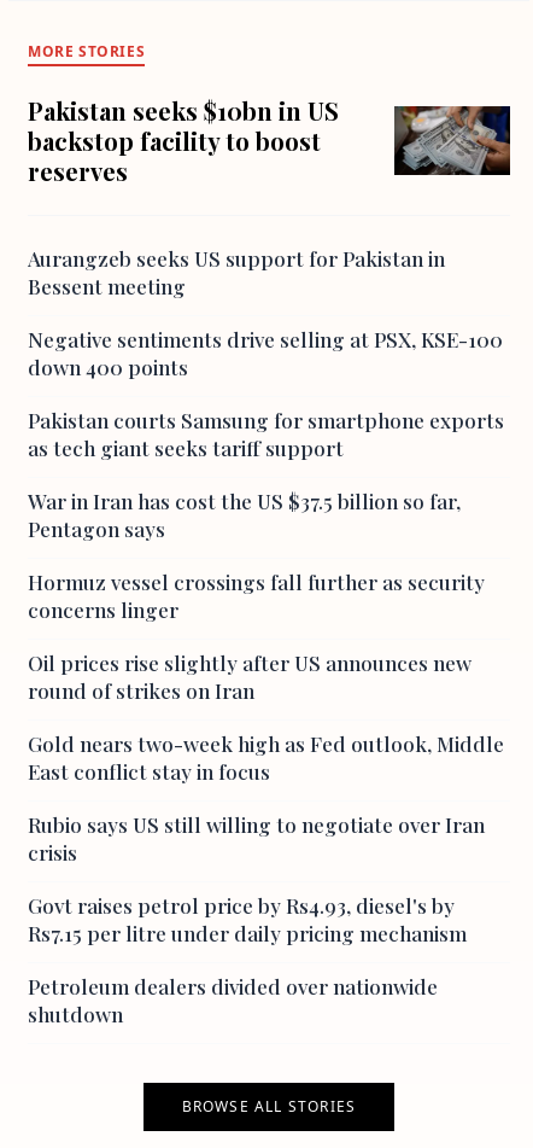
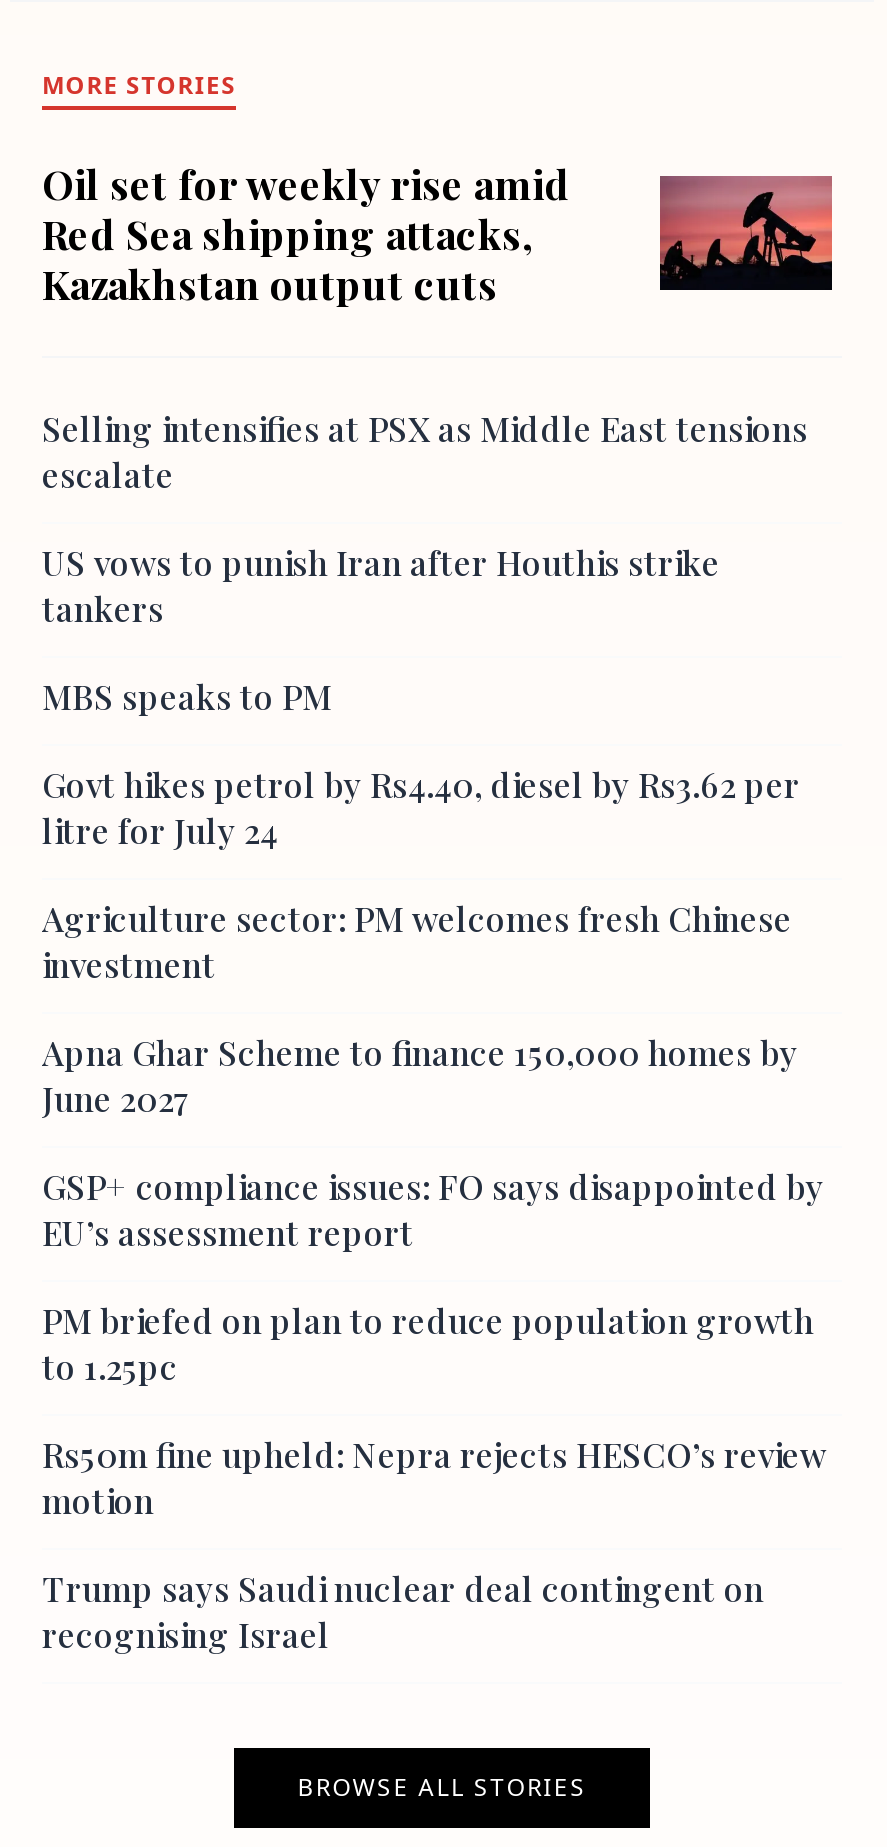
- Pakistan seeks $10bn in US
- backstop facility to boost
- reserves
+ Oil set for weekly rise amid
+ Red Sea shipping attacks,
+ Kazakhstan output cuts

- [image]
+ [image]

- Aurangzeb seeks US support for Pakistan in
- Bessent meeting
+ Selling intensifies at PSX as Middle East tensions
+ escalate

- Negative sentiments drive selling at PSX, KSE-100
- down 400 points
+ US vows to punish Iran after Houthis strike
+ tankers

- Pakistan courts Samsung for smartphone exports
- as tech giant seeks tariff support
+ MBS speaks to PM

- War in Iran has cost the US $37.5 billion so far,
- Pentagon says
+ Govt hikes petrol by Rs4.40, diesel by Rs3.62 per
+ litre for July 24

- Hormuz vessel crossings fall further as security
- concerns linger
+ Agriculture sector: PM welcomes fresh Chinese
+ investment

- Oil prices rise slightly after US announces new
- round of strikes on Iran
+ Apna Ghar Scheme to finance 150,000 homes by
+ June 2027

- Gold nears two-week high as Fed outlook, Middle
- East conflict stay in focus
+ GSP+ compliance issues: FO says disappointed by
+ EU’s assessment report

- Rubio says US still willing to negotiate over Iran
- crisis
+ PM briefed on plan to reduce population growth
+ to 1.25pc

- Govt raises petrol price by Rs4.93, diesel's by
- Rs7.15 per litre under daily pricing mechanism
+ Rs50m fine upheld: Nepra rejects HESCO’s review
+ motion

- Petroleum dealers divided over nationwide
- shutdown
+ Trump says Saudi nuclear deal contingent on
+ recognising Israel
